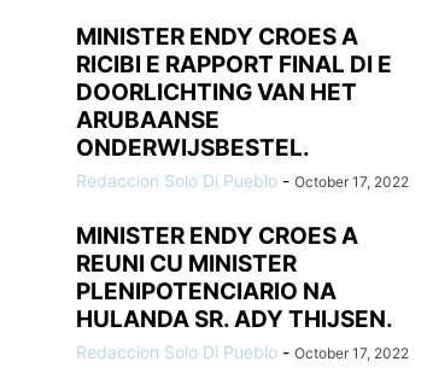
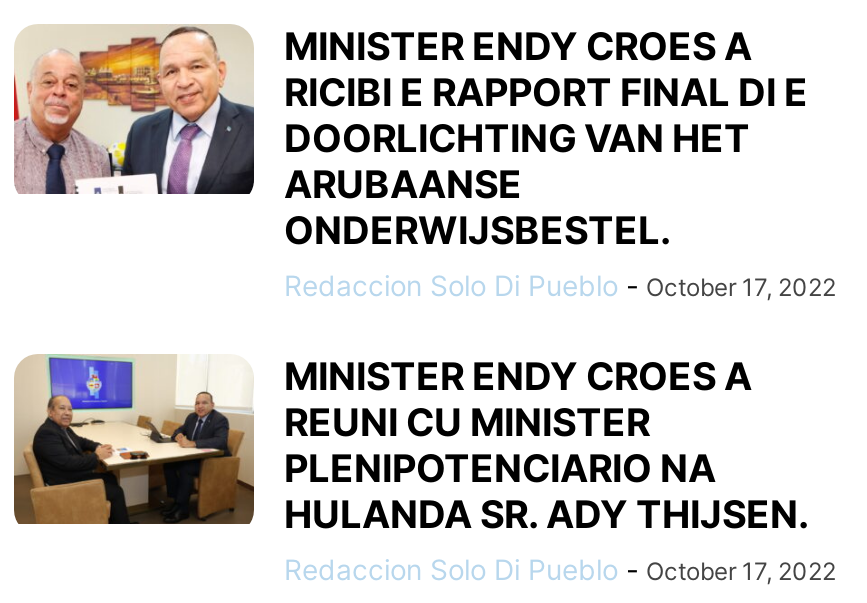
+ [image]

+ [image]
